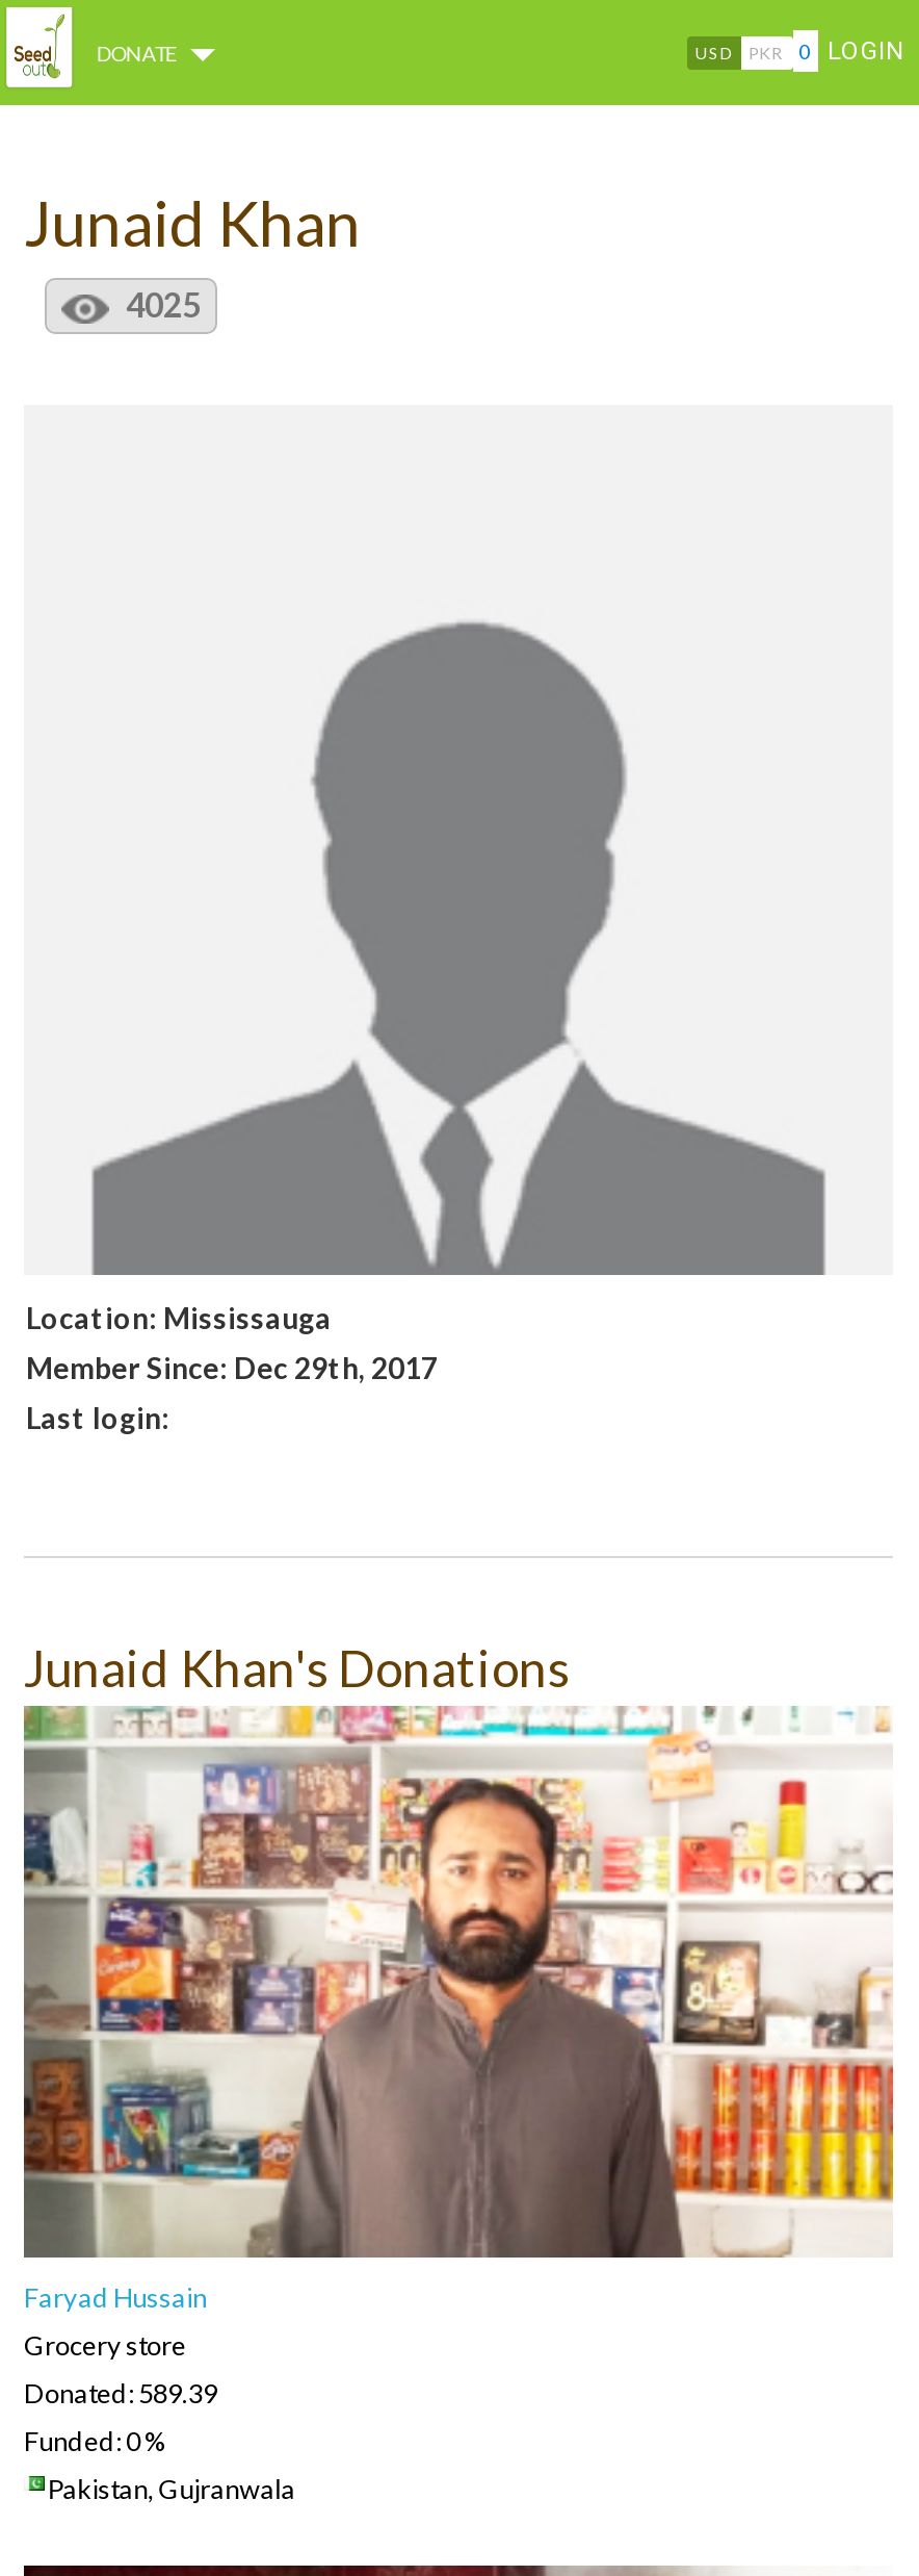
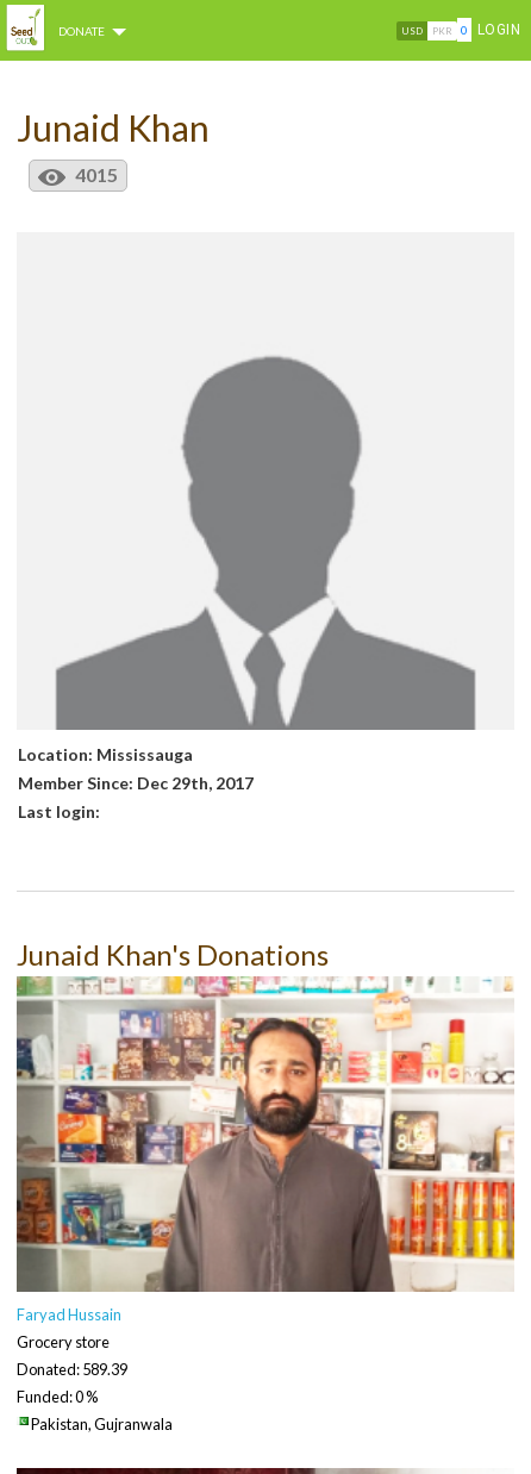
- 4025
+ 4015
